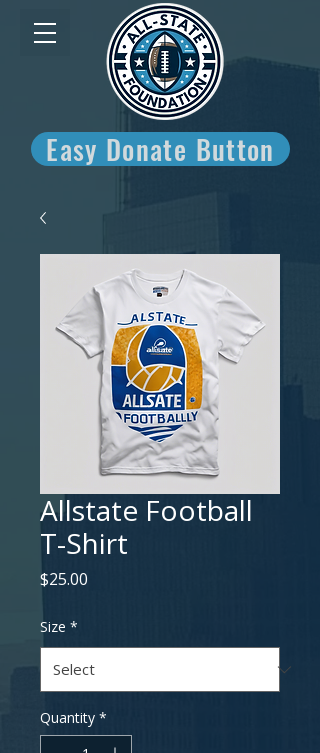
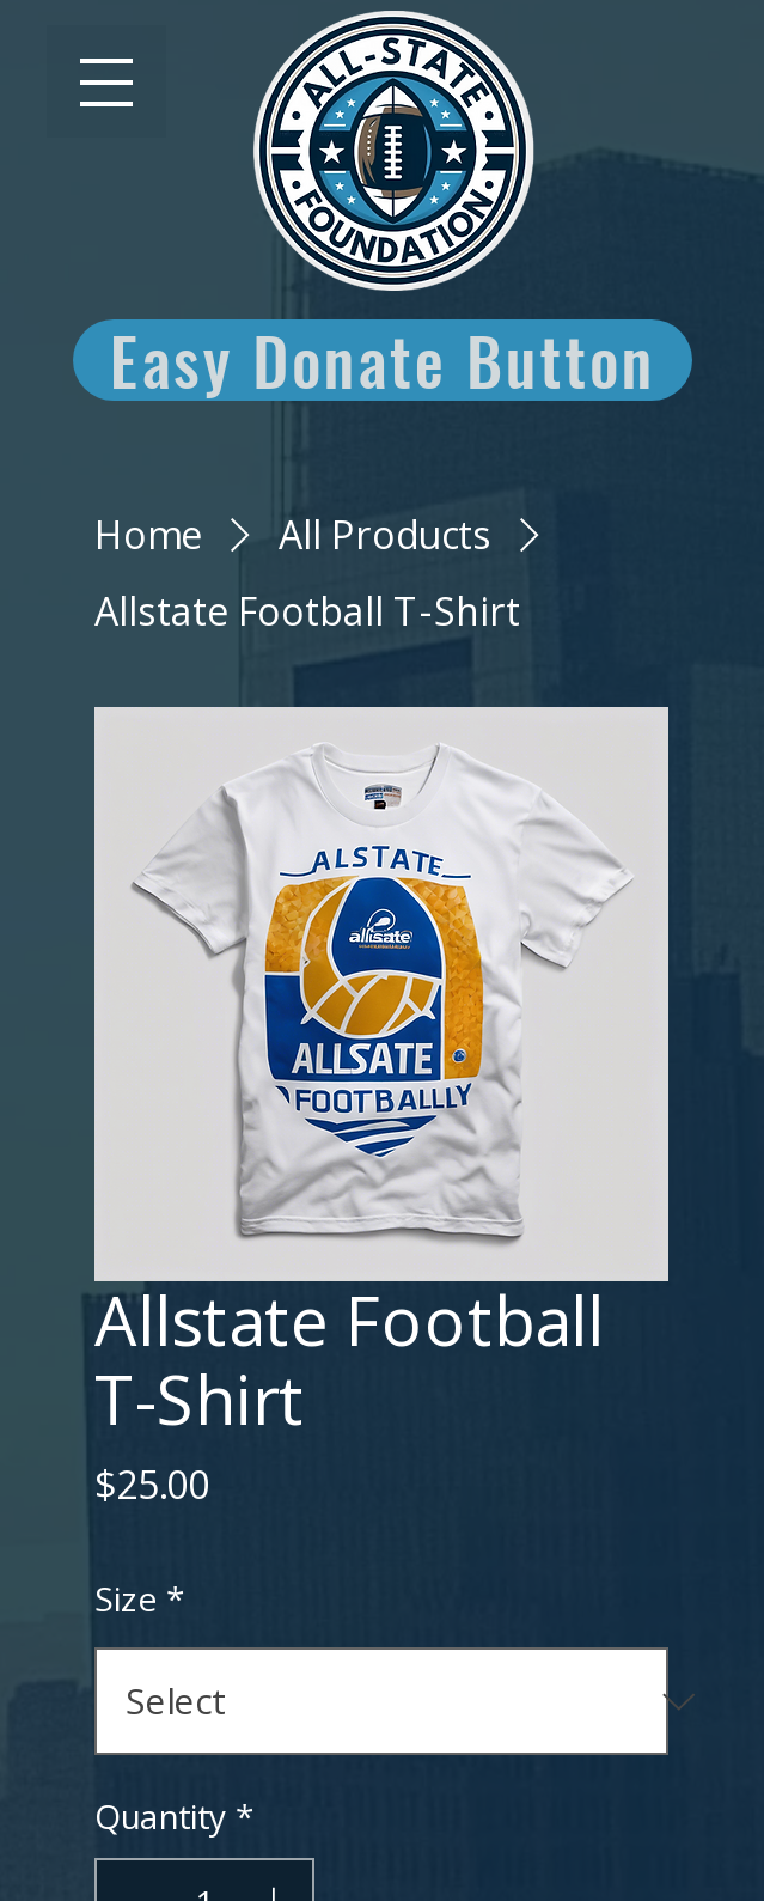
+ Home
+ All Products
+ Allstate Football T-Shirt
